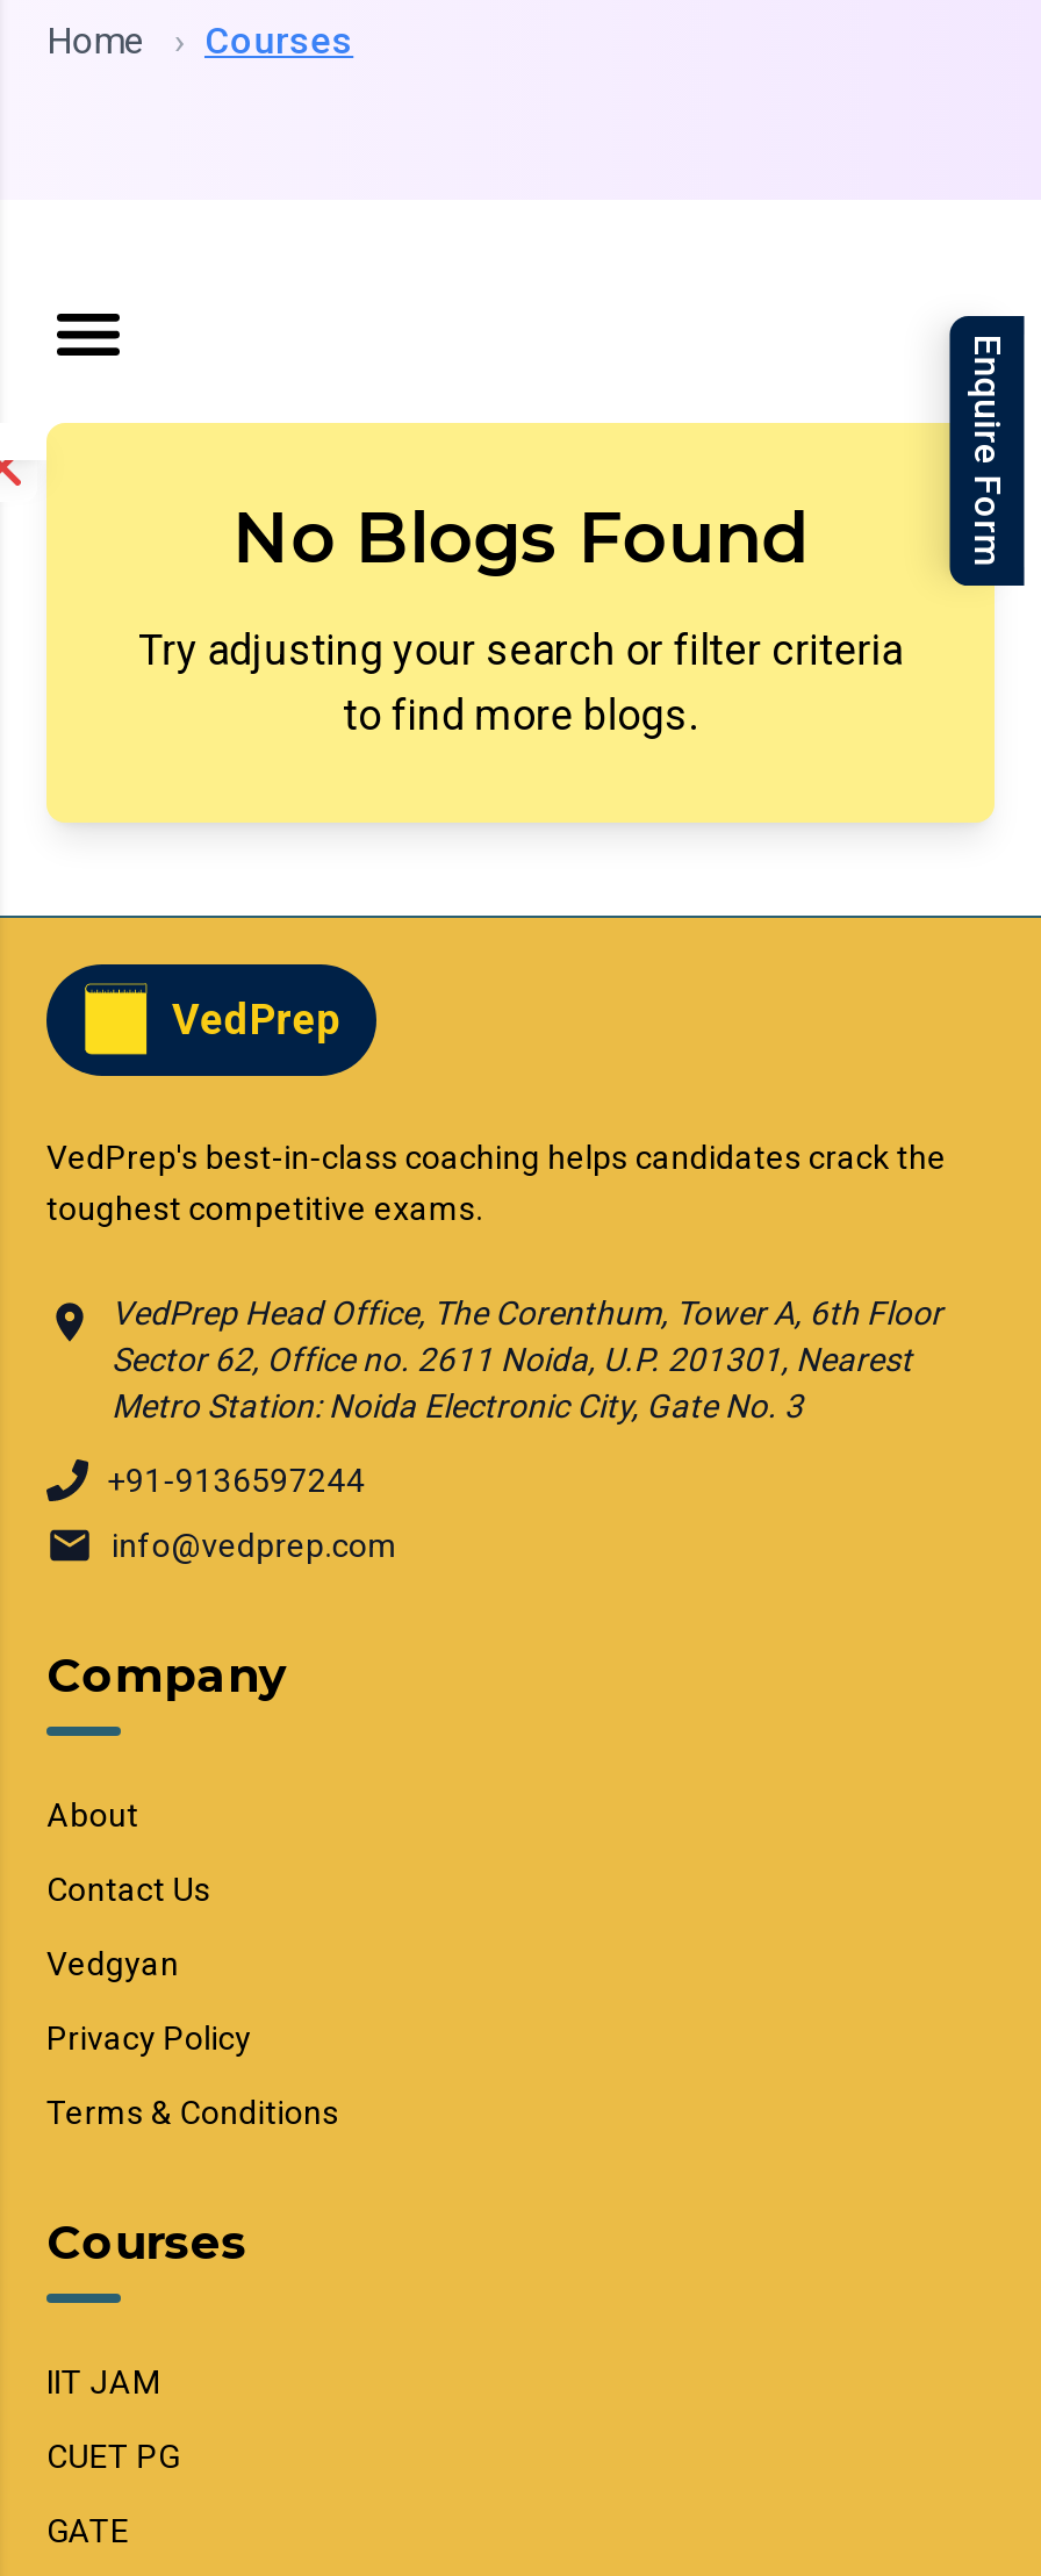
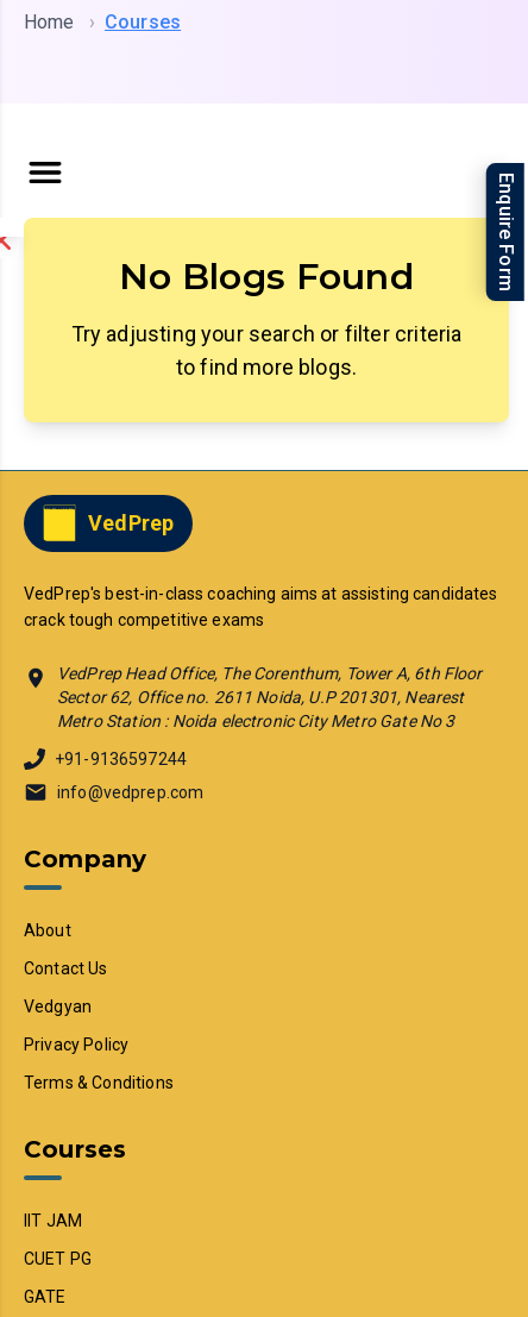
- VedPrep's best-in-class coaching helps candidates crack the
- toughest competitive exams.
+ VedPrep's best-in-class coaching aims at assisting candidates
+ crack tough competitive exams

- Sector 62, Office no. 2611 Noida, U.P. 201301, Nearest
- Metro Station: Noida Electronic City, Gate No. 3
+ Sector 62, Office no. 2611 Noida, U.P 201301, Nearest
+ Metro Station : Noida electronic City Metro Gate No 3
